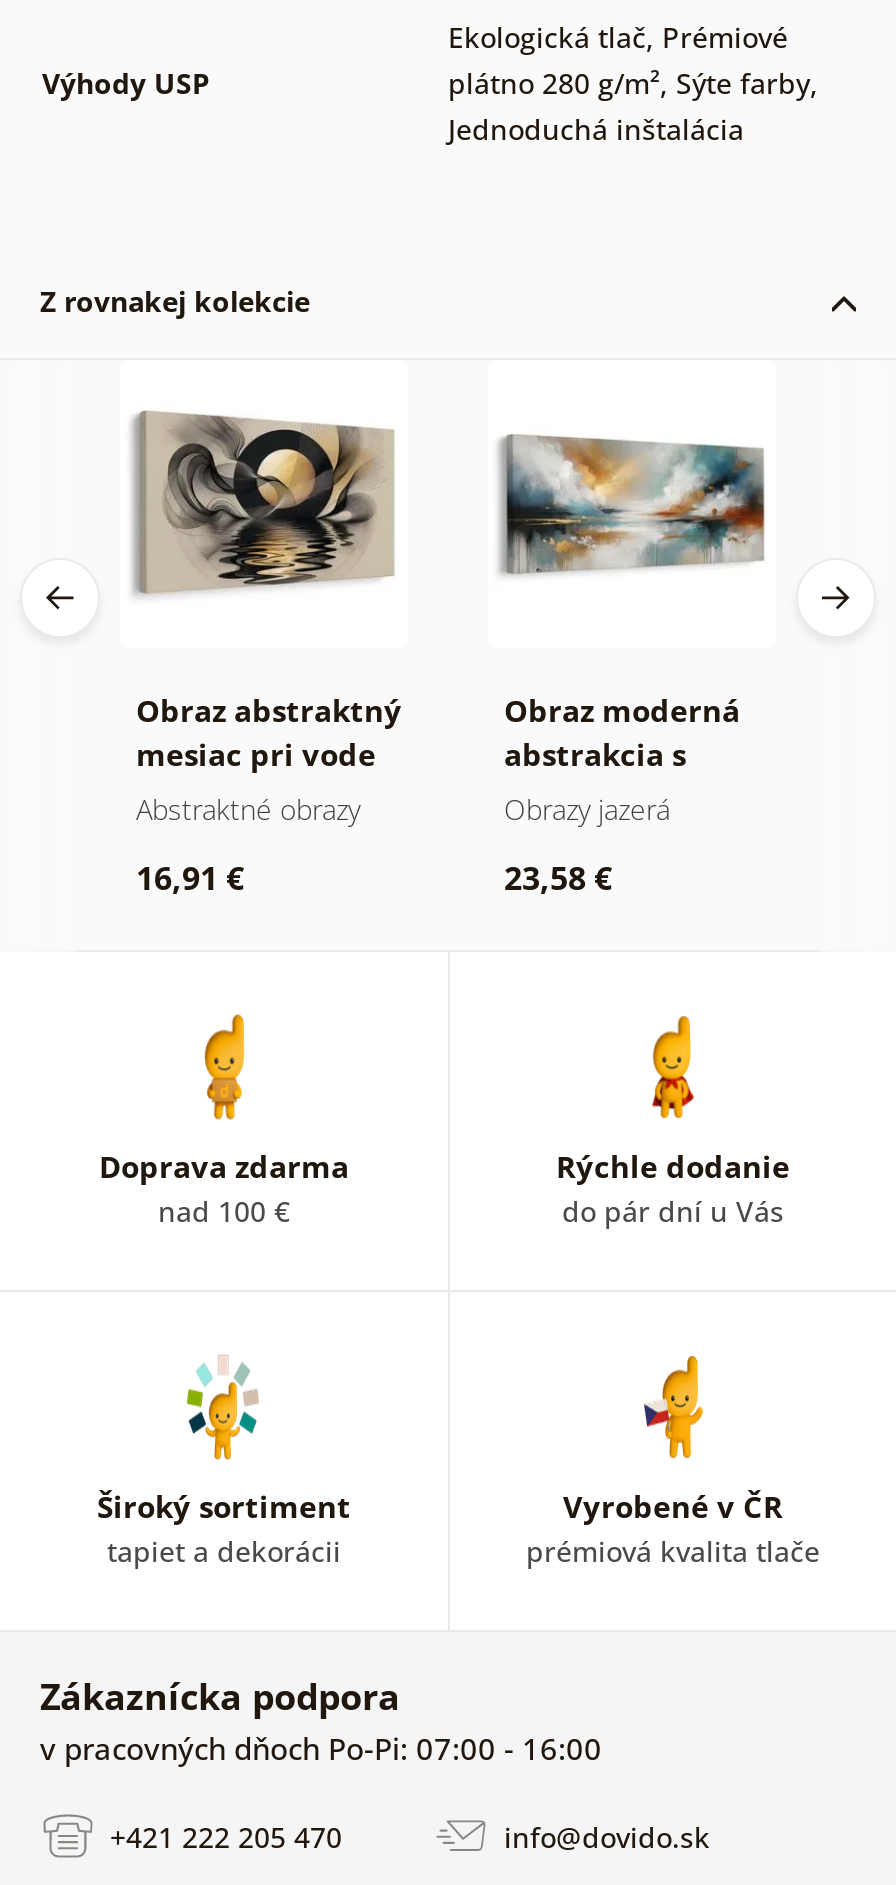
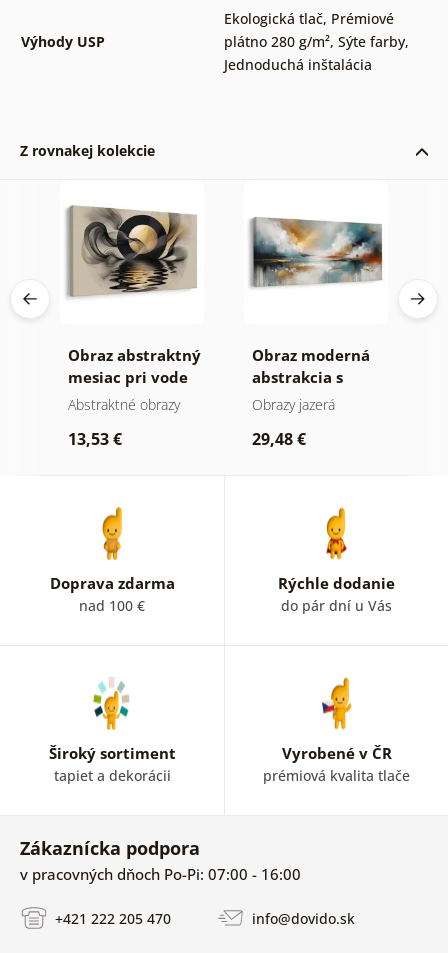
- 16,91 €
+ 13,53 €

- 23,58 €
+ 29,48 €
